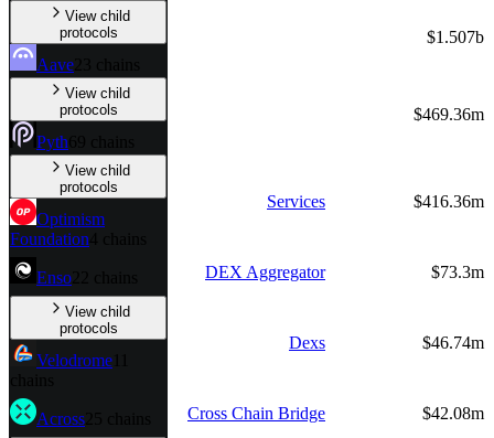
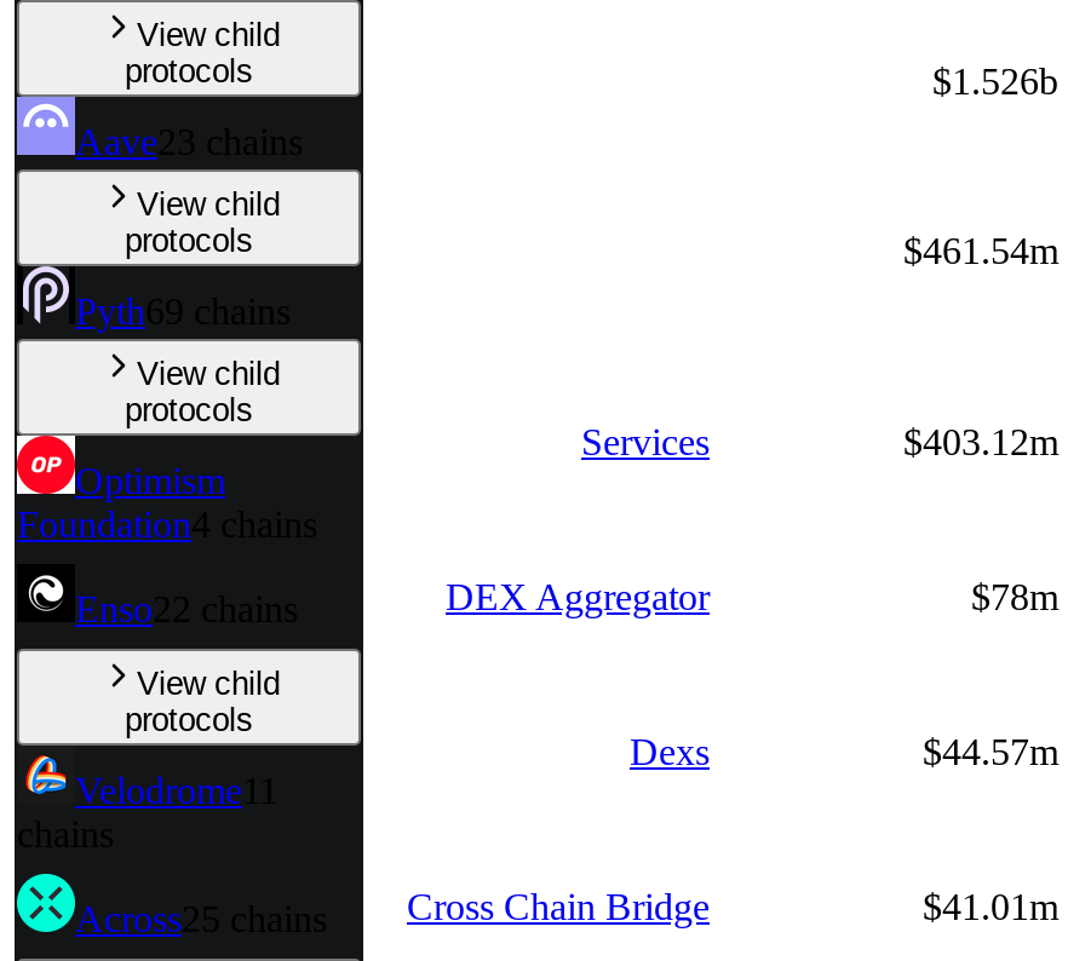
- $1.507b
+ $1.526b

- $469.36m
+ $461.54m

- $416.36m
+ $403.12m

- $73.3m
+ $78m

- $46.74m
+ $44.57m

- $42.08m
+ $41.01m
